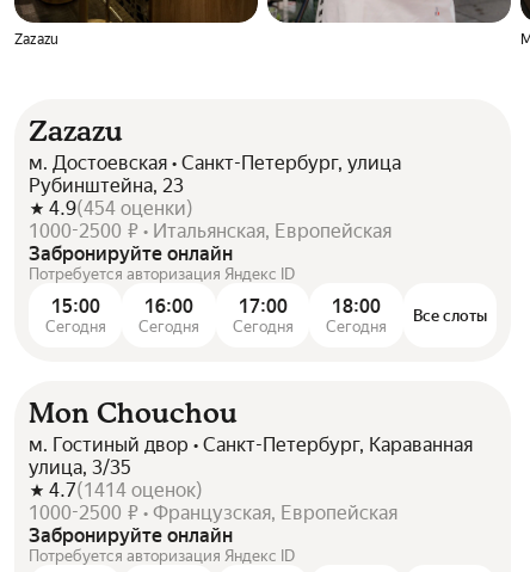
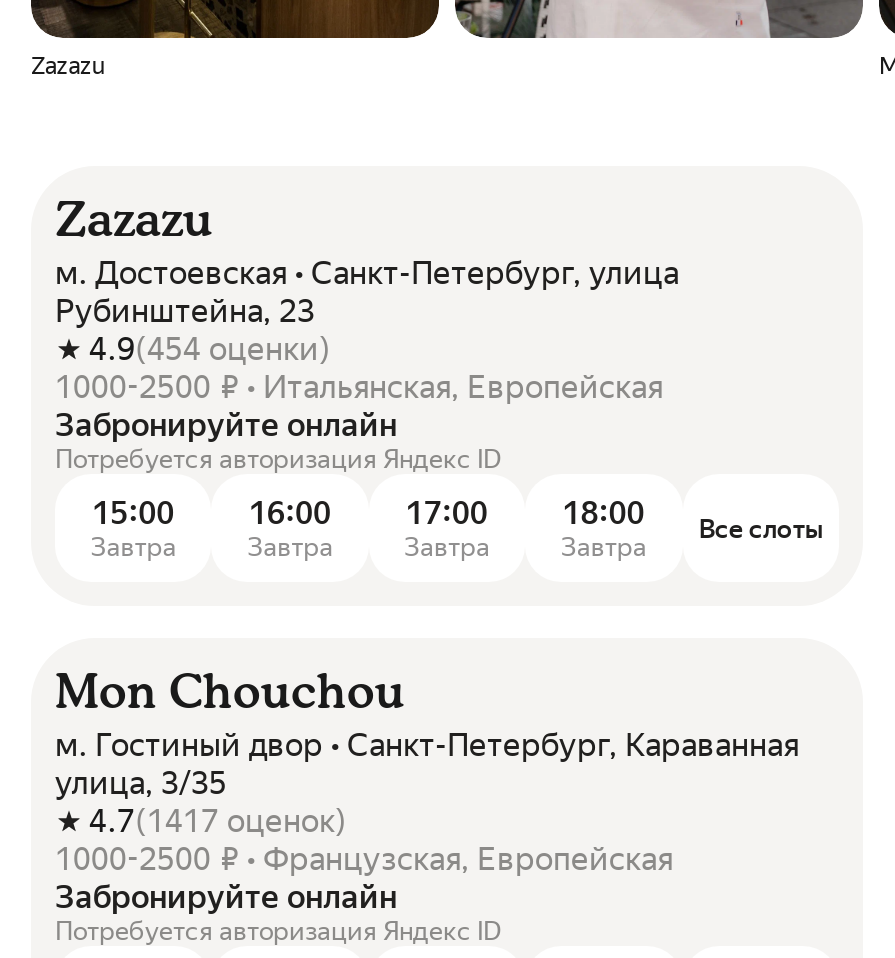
- Сегодня
+ Завтра

- Сегодня
+ Завтра

- Сегодня
+ Завтра

- Сегодня
+ Завтра

- 4.7(1414 оценок)
+ 4.7(1417 оценок)
